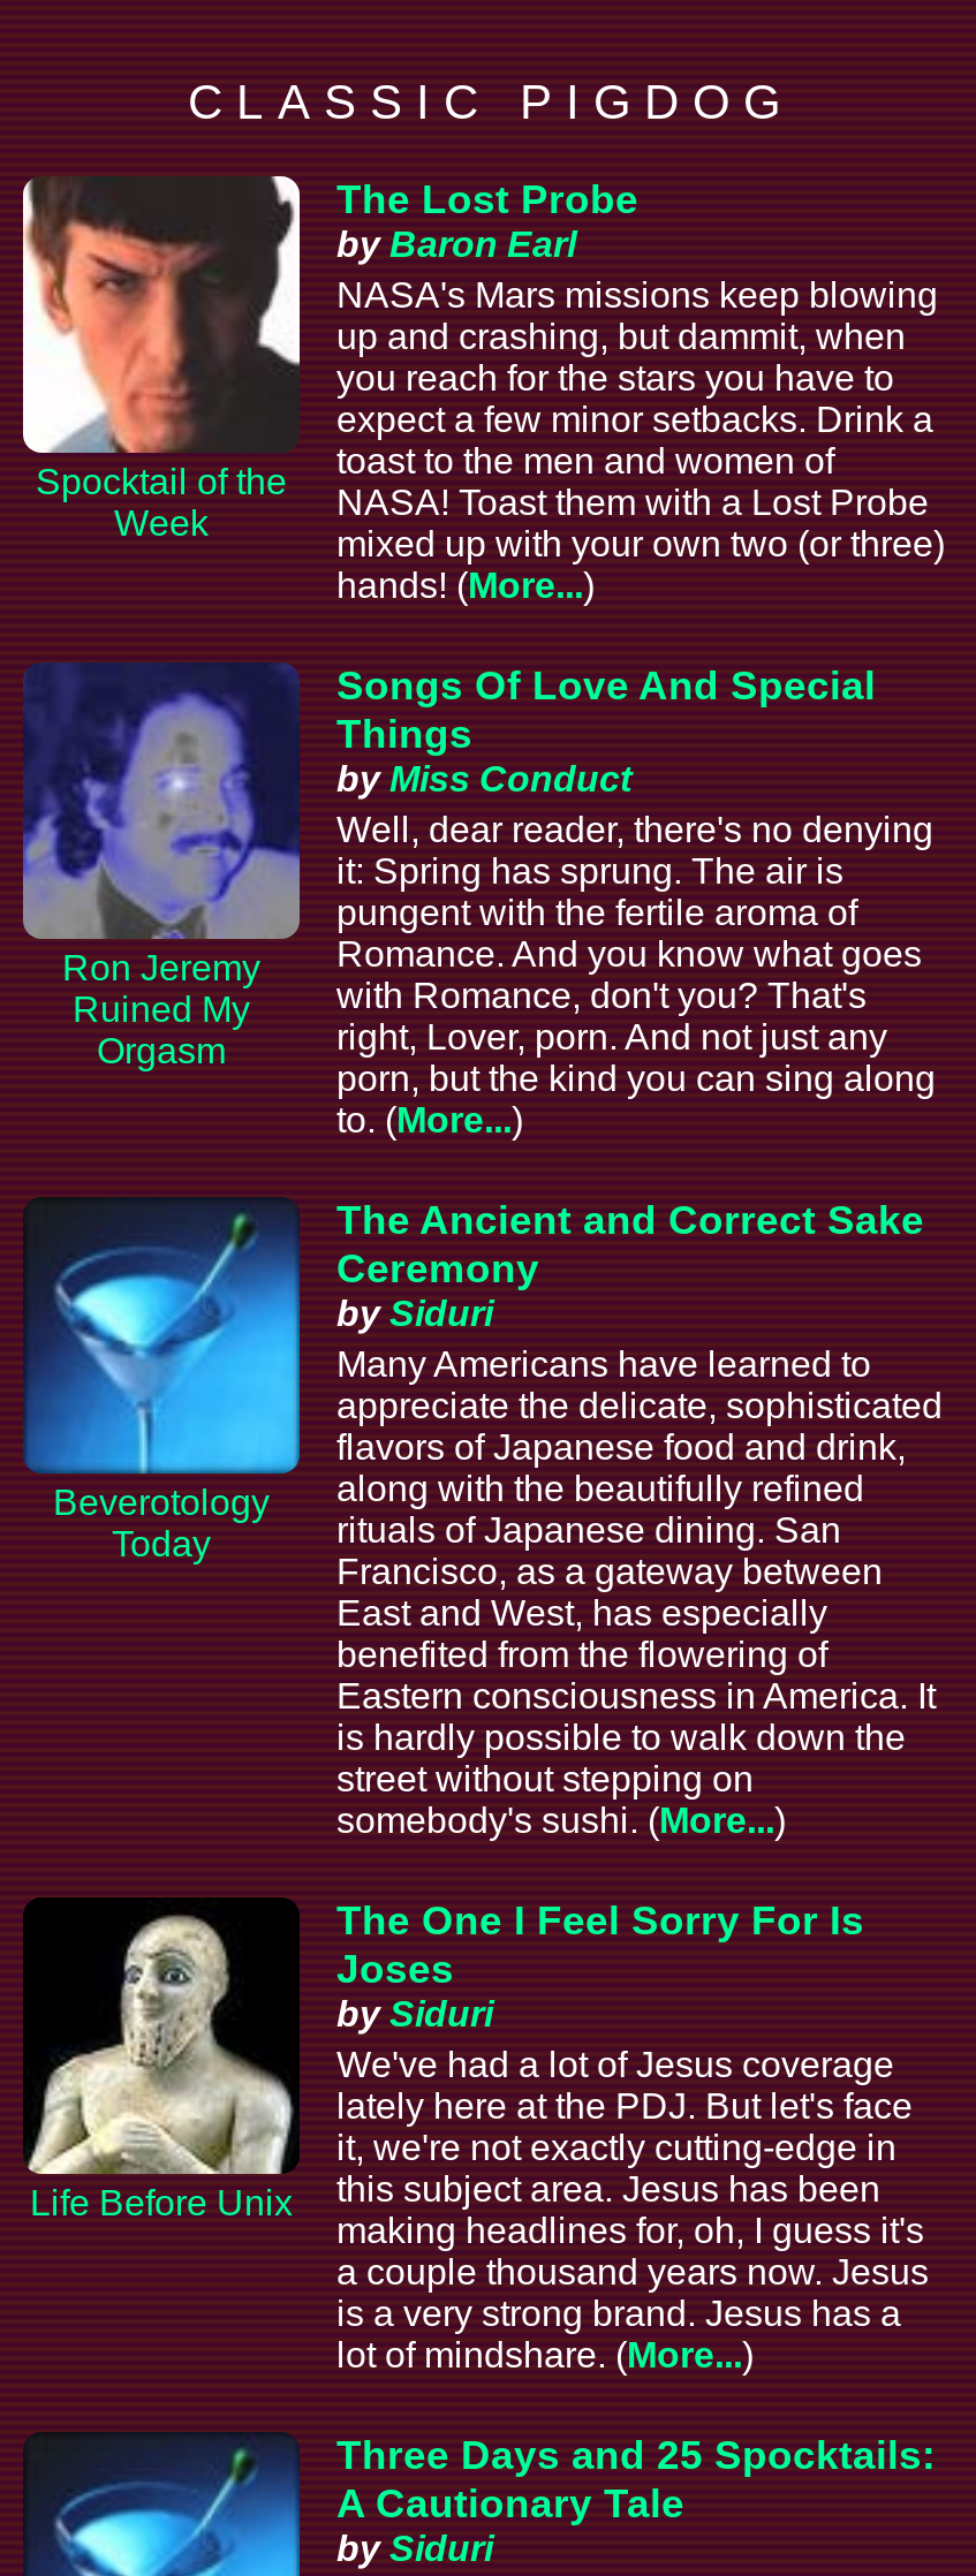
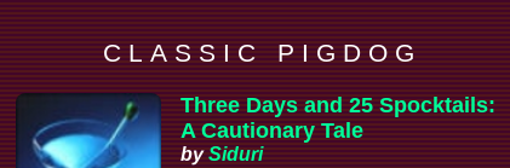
- [image]
- Spocktail of the
- Week

- The Lost Probe
- by Baron Earl
- NASA's Mars missions keep blowing
- up and crashing, but dammit, when
- you reach for the stars you have to
- expect a few minor setbacks. Drink a
- toast to the men and women of
- NASA! Toast them with a Lost Probe
- mixed up with your own two (or three)
- hands! (More...)

- [image]
- Ron Jeremy
- Ruined My
- Orgasm

- Songs Of Love And Special
- Things
- by Miss Conduct
- Well, dear reader, there's no denying
- it: Spring has sprung. The air is
- pungent with the fertile aroma of
- Romance. And you know what goes
- with Romance, don't you? That's
- right, Lover, porn. And not just any
- porn, but the kind you can sing along
- to. (More...)

- [image]
- Beverotology
- Today

- The Ancient and Correct Sake
- Ceremony
- by Siduri
- Many Americans have learned to
- appreciate the delicate, sophisticated
- flavors of Japanese food and drink,
- along with the beautifully refined
- rituals of Japanese dining. San
- Francisco, as a gateway between
- East and West, has especially
- benefited from the flowering of
- Eastern consciousness in America. It
- is hardly possible to walk down the
- street without stepping on
- somebody's sushi. (More...)

- [image]
- Life Before Unix

- The One I Feel Sorry For Is
- Joses
- by Siduri
- We've had a lot of Jesus coverage
- lately here at the PDJ. But let's face
- it, we're not exactly cutting-edge in
- this subject area. Jesus has been
- making headlines for, oh, I guess it's
- a couple thousand years now. Jesus
- is a very strong brand. Jesus has a
- lot of mindshare. (More...)
